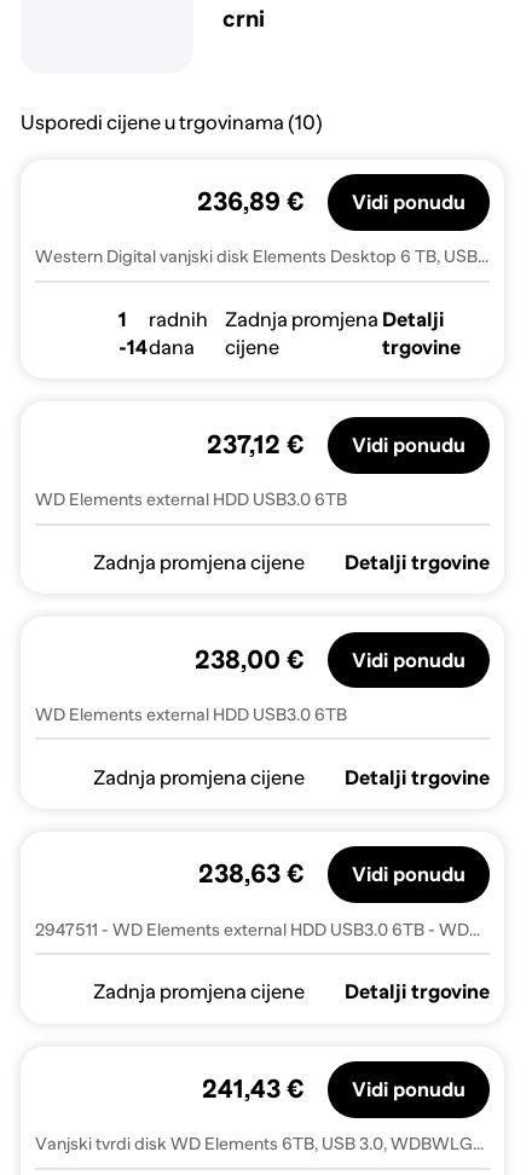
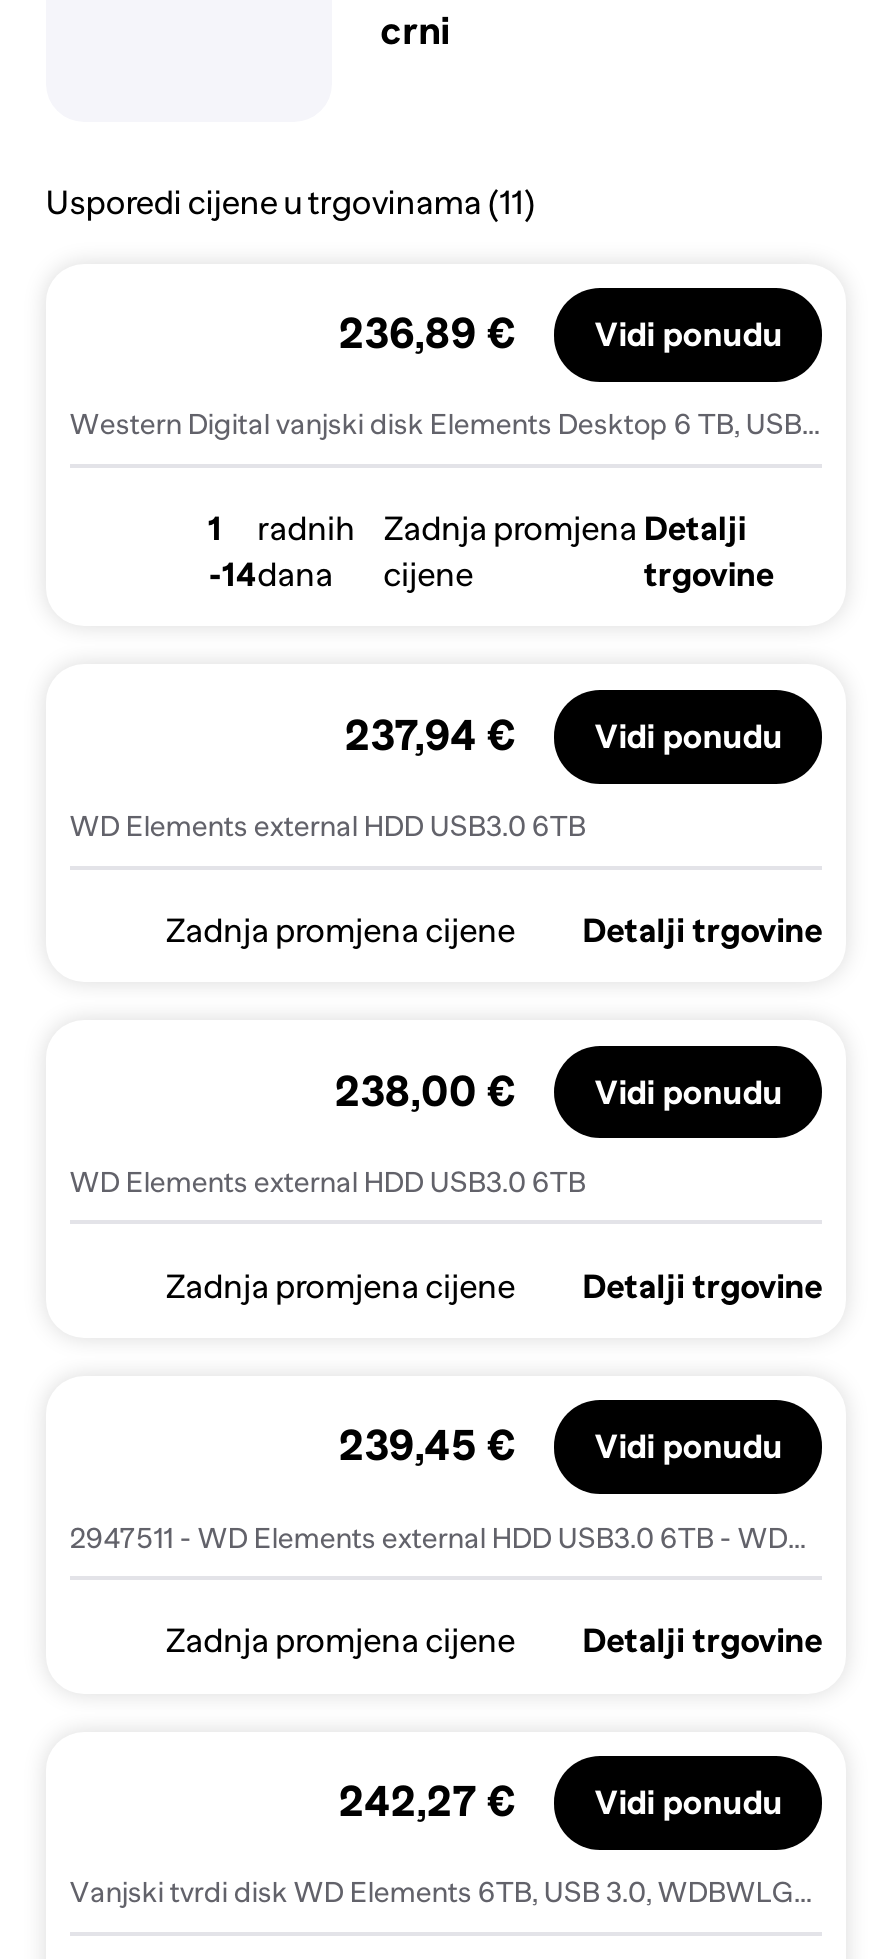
- Usporedi cijene u trgovinama (10)
+ Usporedi cijene u trgovinama (11)

- 237,12 €
+ 237,94 €

- 238,63 €
+ 239,45 €

- 241,43 €
+ 242,27 €
